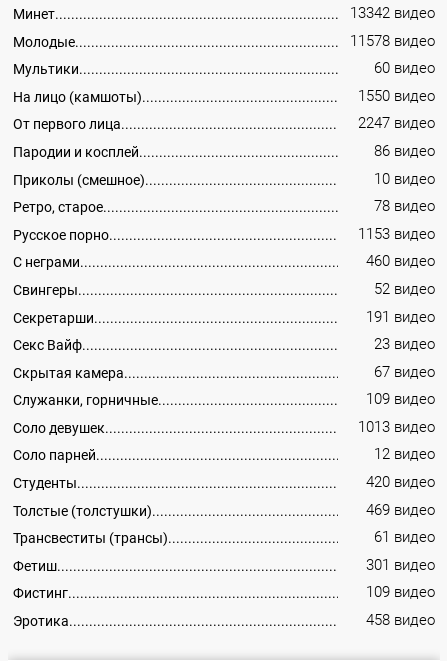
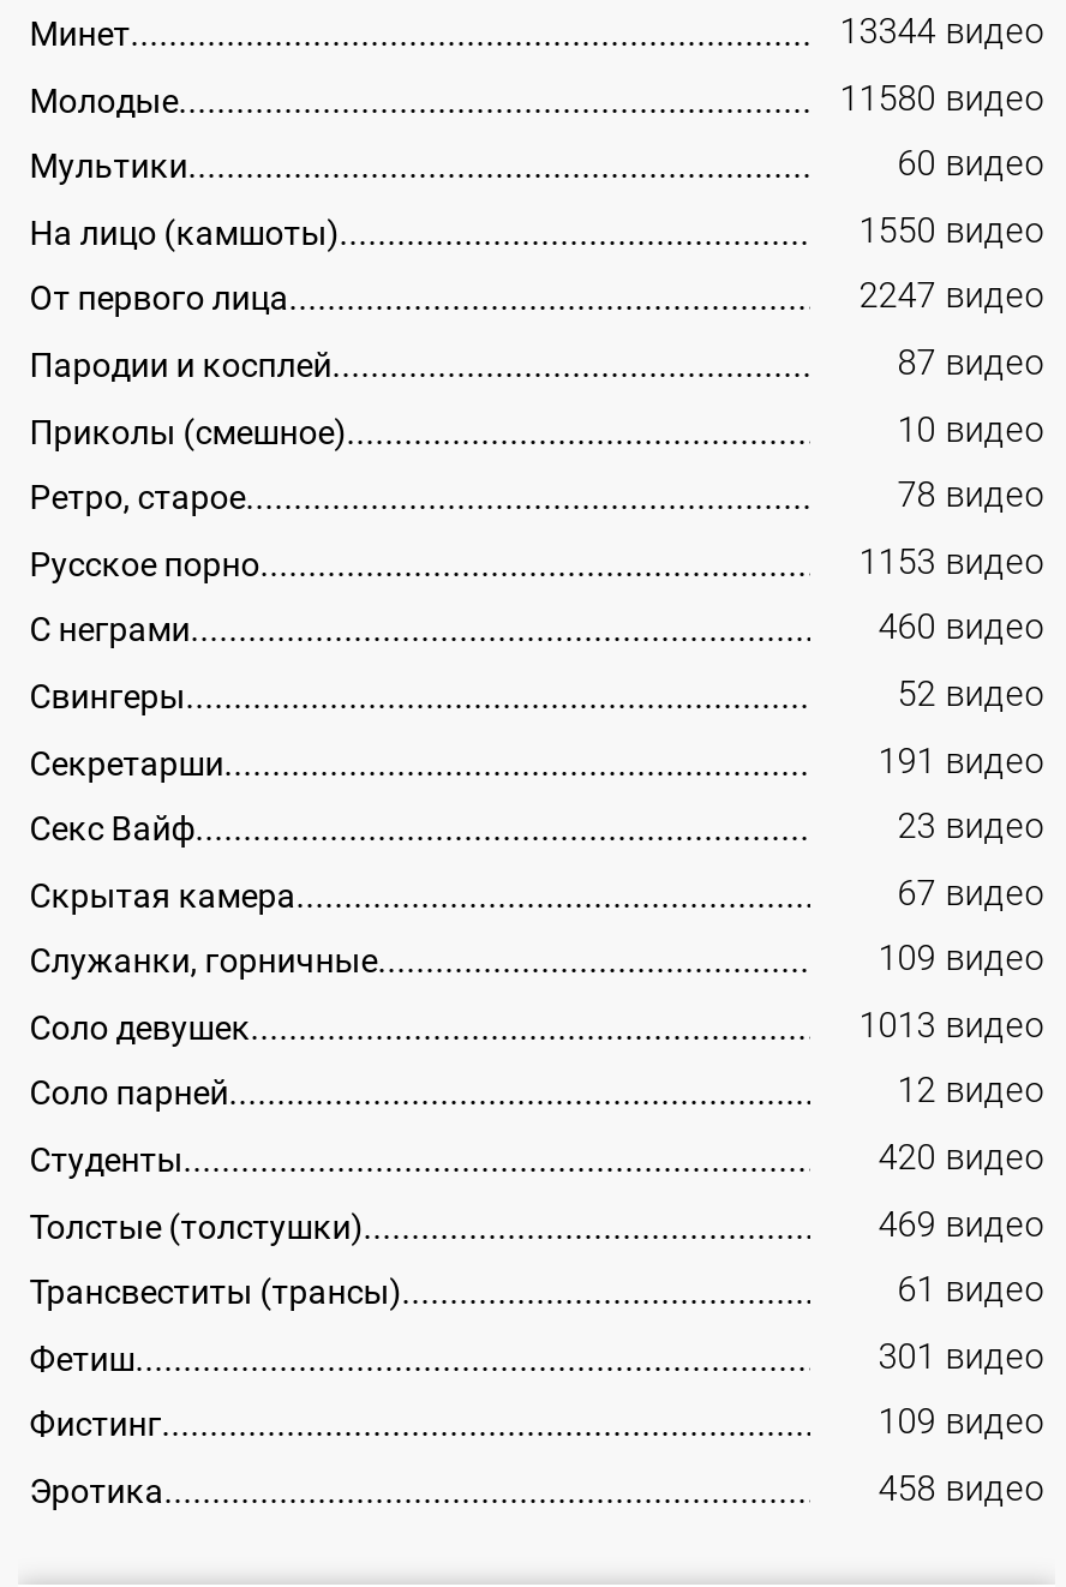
- 13342 видео
+ 13344 видео

- 11578 видео
+ 11580 видео

- 86 видео
+ 87 видео
